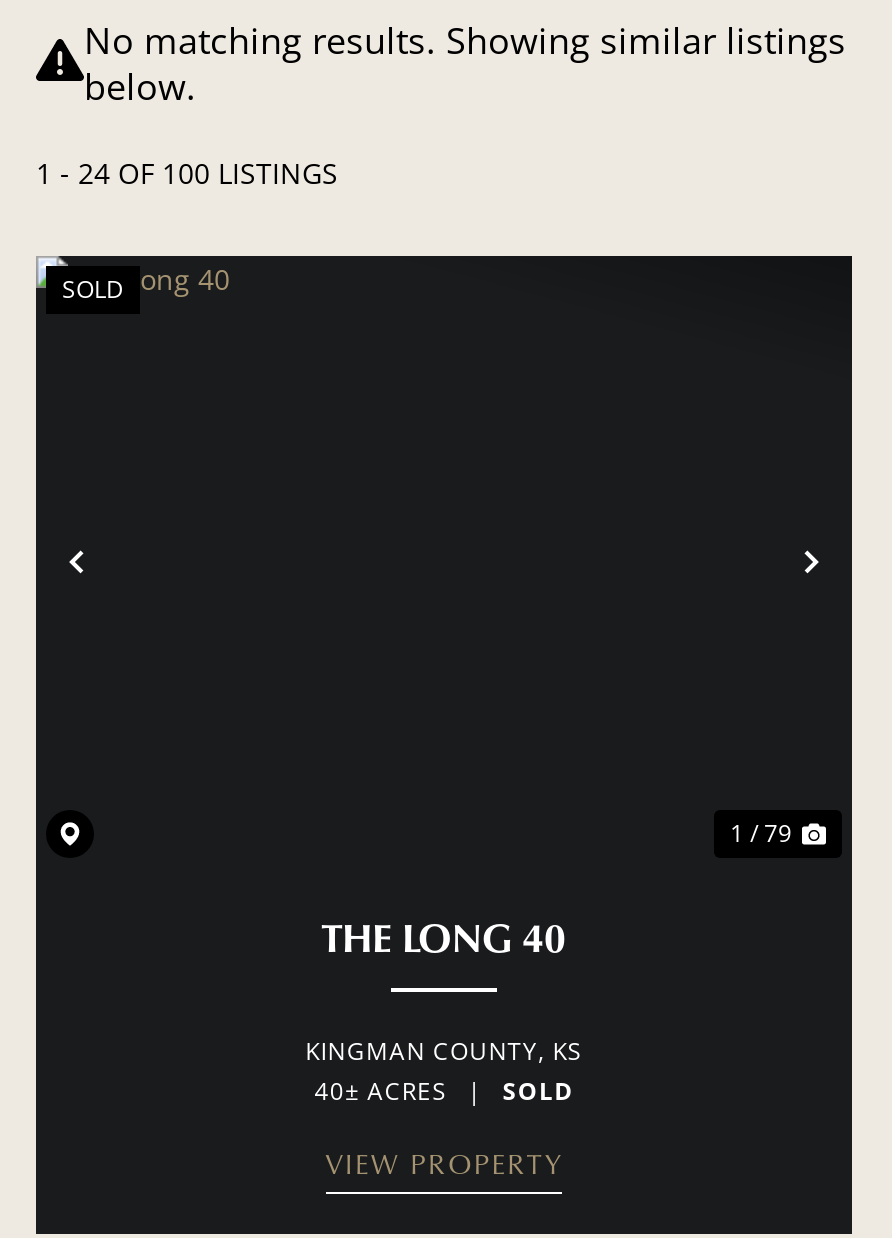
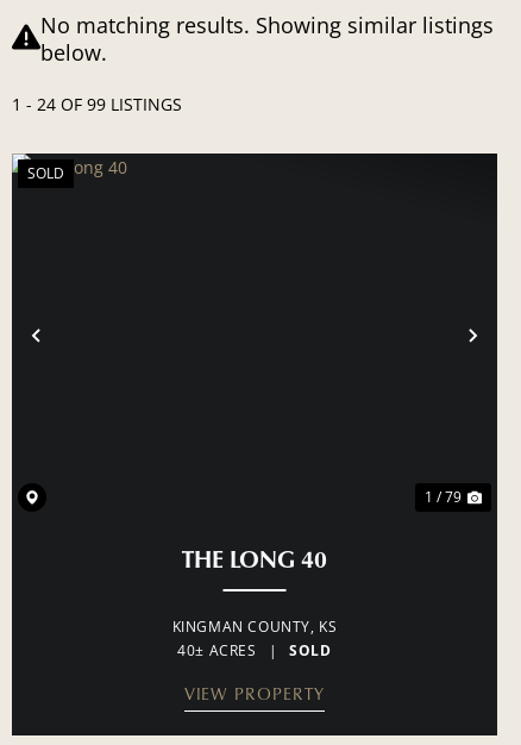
- 1 - 24 OF 100 LISTINGS
+ 1 - 24 OF 99 LISTINGS
